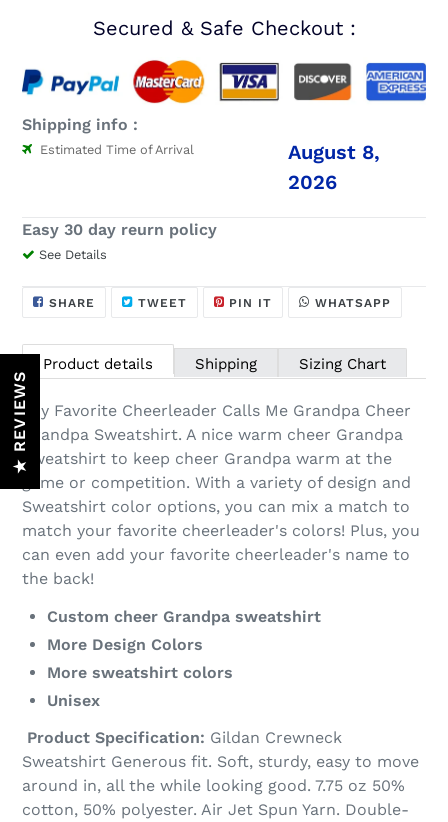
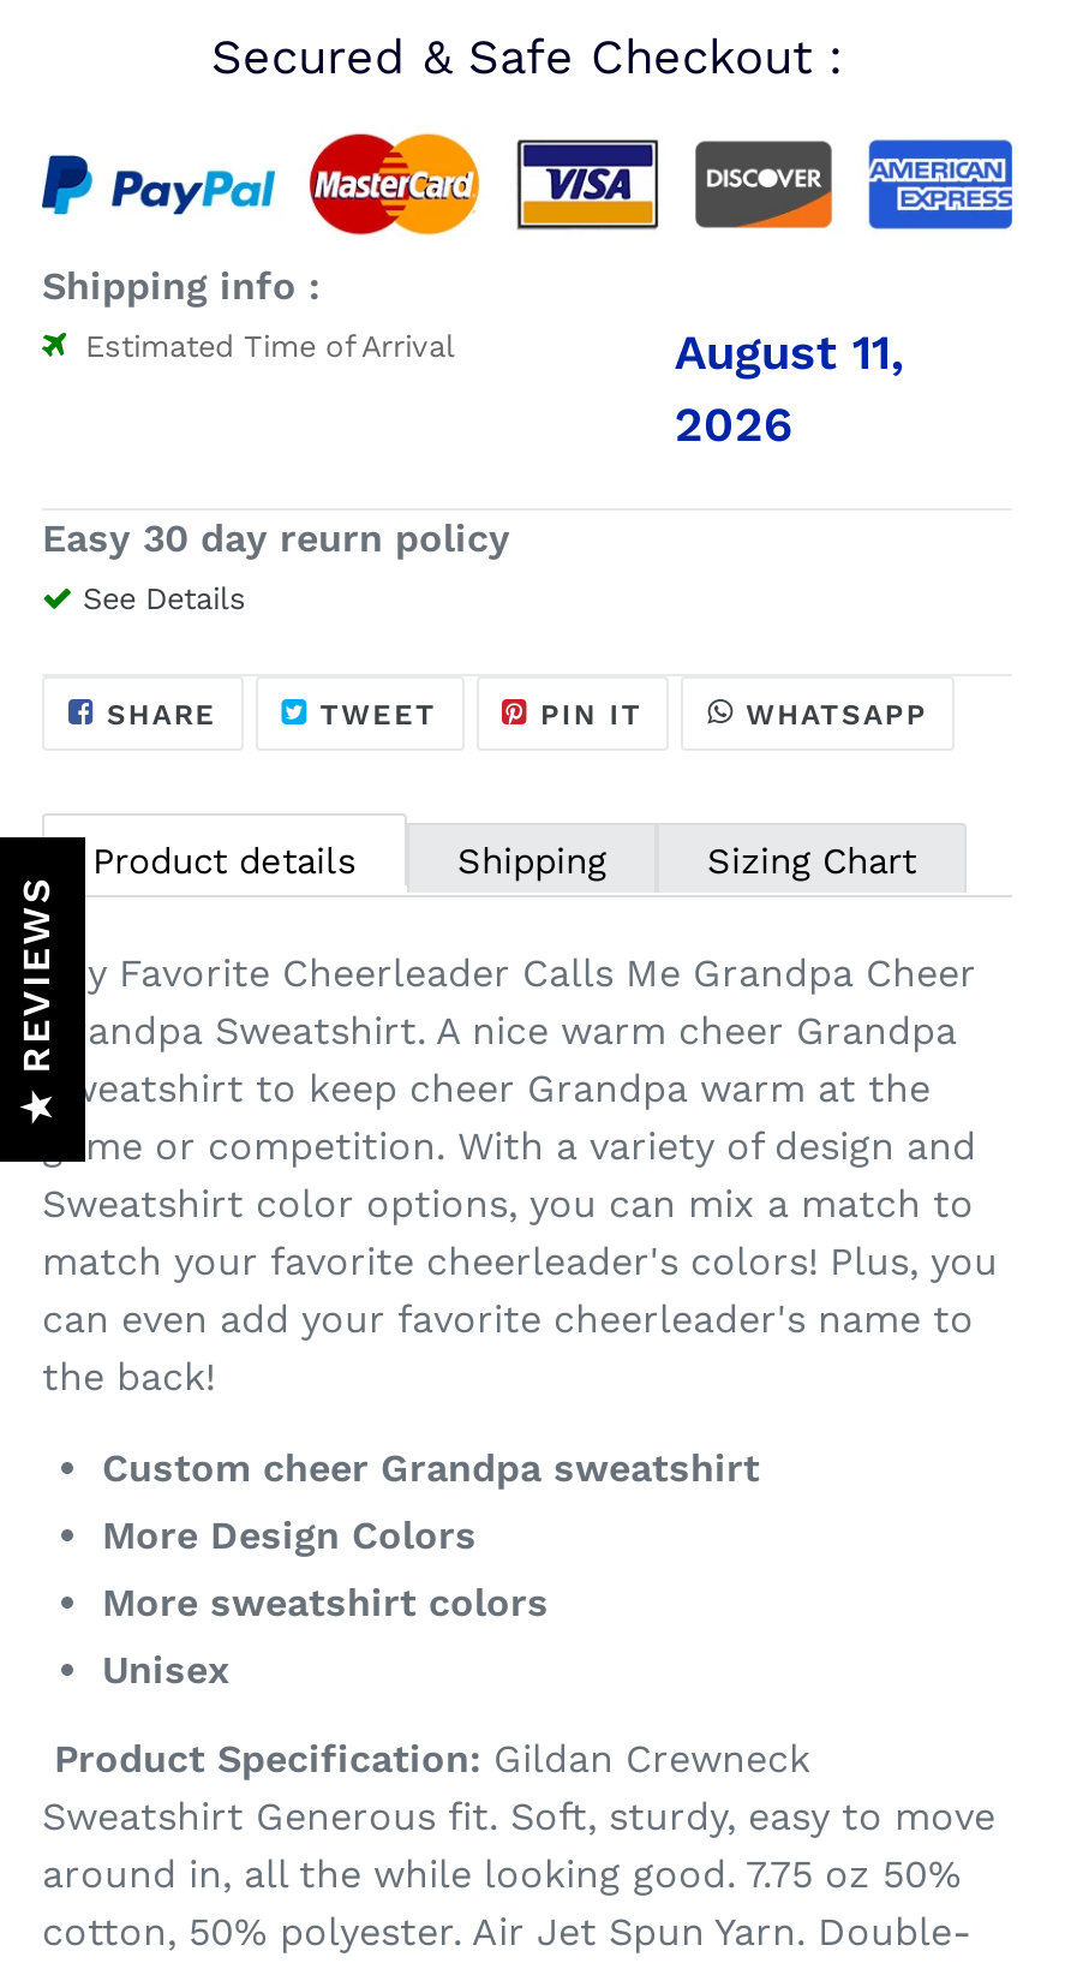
- August 8,
+ August 11,
